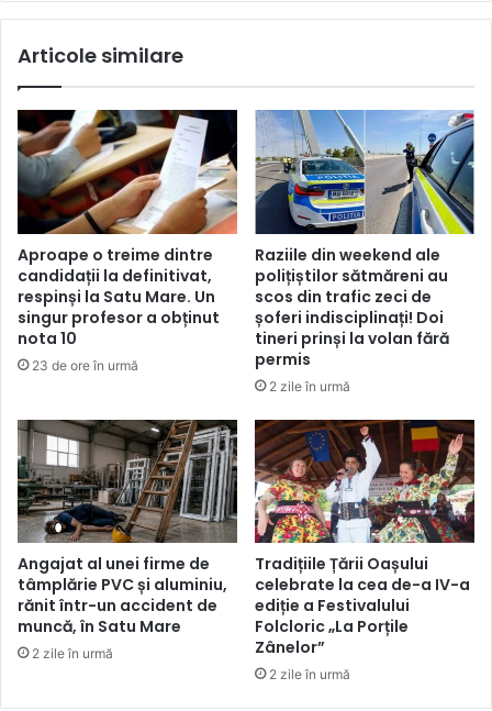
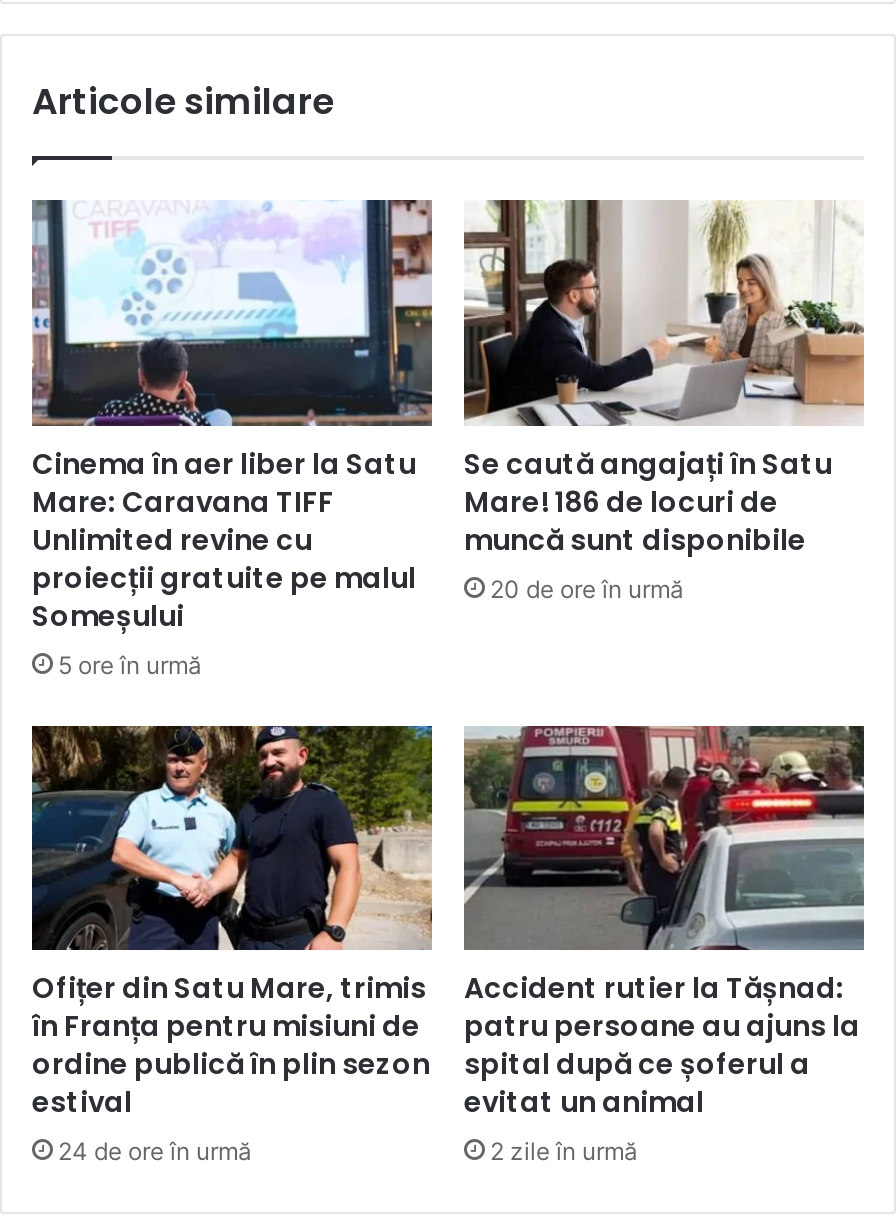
- [image]
- Aproape o treime dintre
- candidații la definitivat,
- respinși la Satu Mare. Un
- singur profesor a obținut
- nota 10
- 23 de ore în urmă
+ [image]
+ Cinema în aer liber la Satu
+ Mare: Caravana TIFF
+ Unlimited revine cu
+ proiecții gratuite pe malul
+ Someșului
+ 5 ore în urmă

- [image]
- Raziile din weekend ale
- polițiștilor sătmăreni au
- scos din trafic zeci de
- șoferi indisciplinați! Doi
- tineri prinși la volan fără
- permis
- 2 zile în urmă
+ [image]
+ Se caută angajați în Satu
+ Mare! 186 de locuri de
+ muncă sunt disponibile
+ 20 de ore în urmă

- [image]
- Angajat al unei firme de
- tâmplărie PVC și aluminiu,
- rănit într-un accident de
- muncă, în Satu Mare
- 2 zile în urmă
+ [image]
+ Ofițer din Satu Mare, trimis
+ în Franța pentru misiuni de
+ ordine publică în plin sezon
+ estival
+ 24 de ore în urmă

- [image]
- Tradițiile Țării Oașului
- celebrate la cea de-a IV-a
- ediție a Festivalului
- Folcloric „La Porțile
- Zânelor”
+ [image]
+ Accident rutier la Tășnad:
+ patru persoane au ajuns la
+ spital după ce șoferul a
+ evitat un animal
